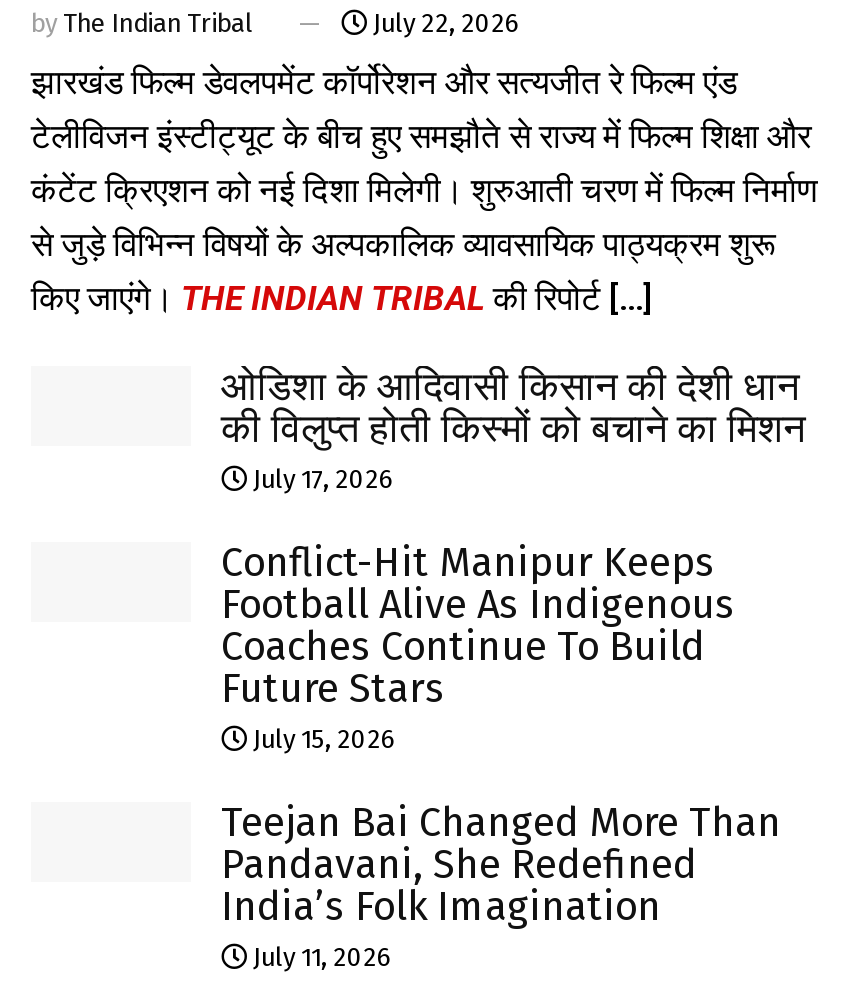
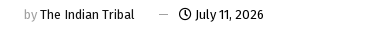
- July 22, 2026
- झारखंड फिल्म डेवलपमेंट कॉर्पोरेशन और सत्यजीत रे फिल्म एंड
- टेलीविजन इंस्टीट्यूट के बीच हुए समझौते से राज्य में फिल्म शिक्षा और
- कंटेंट क्रिएशन को नई दिशा मिलेगी। शुरुआती चरण में फिल्म निर्माण
- से जुड़े विभिन्न विषयों के अल्पकालिक व्यावसायिक पाठ्यक्रम शुरू
- किए जाएंगे। THE INDIAN TRIBAL की रिपोर्ट [...]
- ओडिशा के आदिवासी किसान की देशी धान
- की विलुप्त होती किस्मों को बचाने का मिशन
- July 17, 2026
- Conflict-Hit Manipur Keeps
- Football Alive As Indigenous
- Coaches Continue To Build
- Future Stars
- July 15, 2026
- Teejan Bai Changed More Than
- Pandavani, She Redefined
- India’s Folk Imagination
